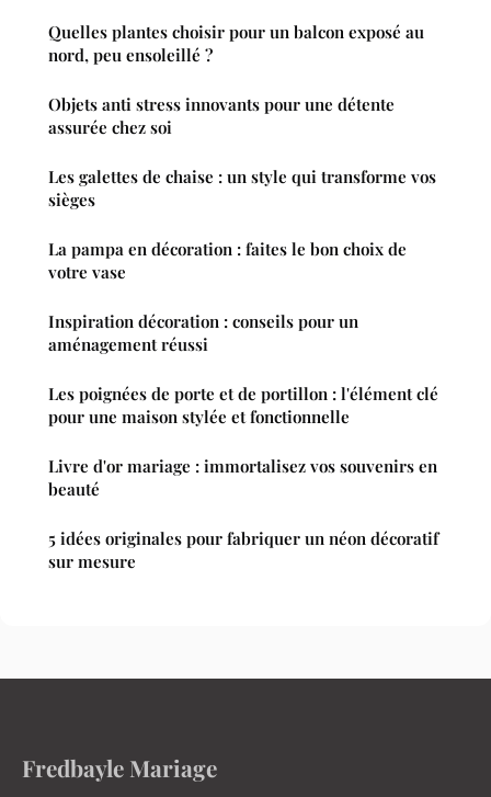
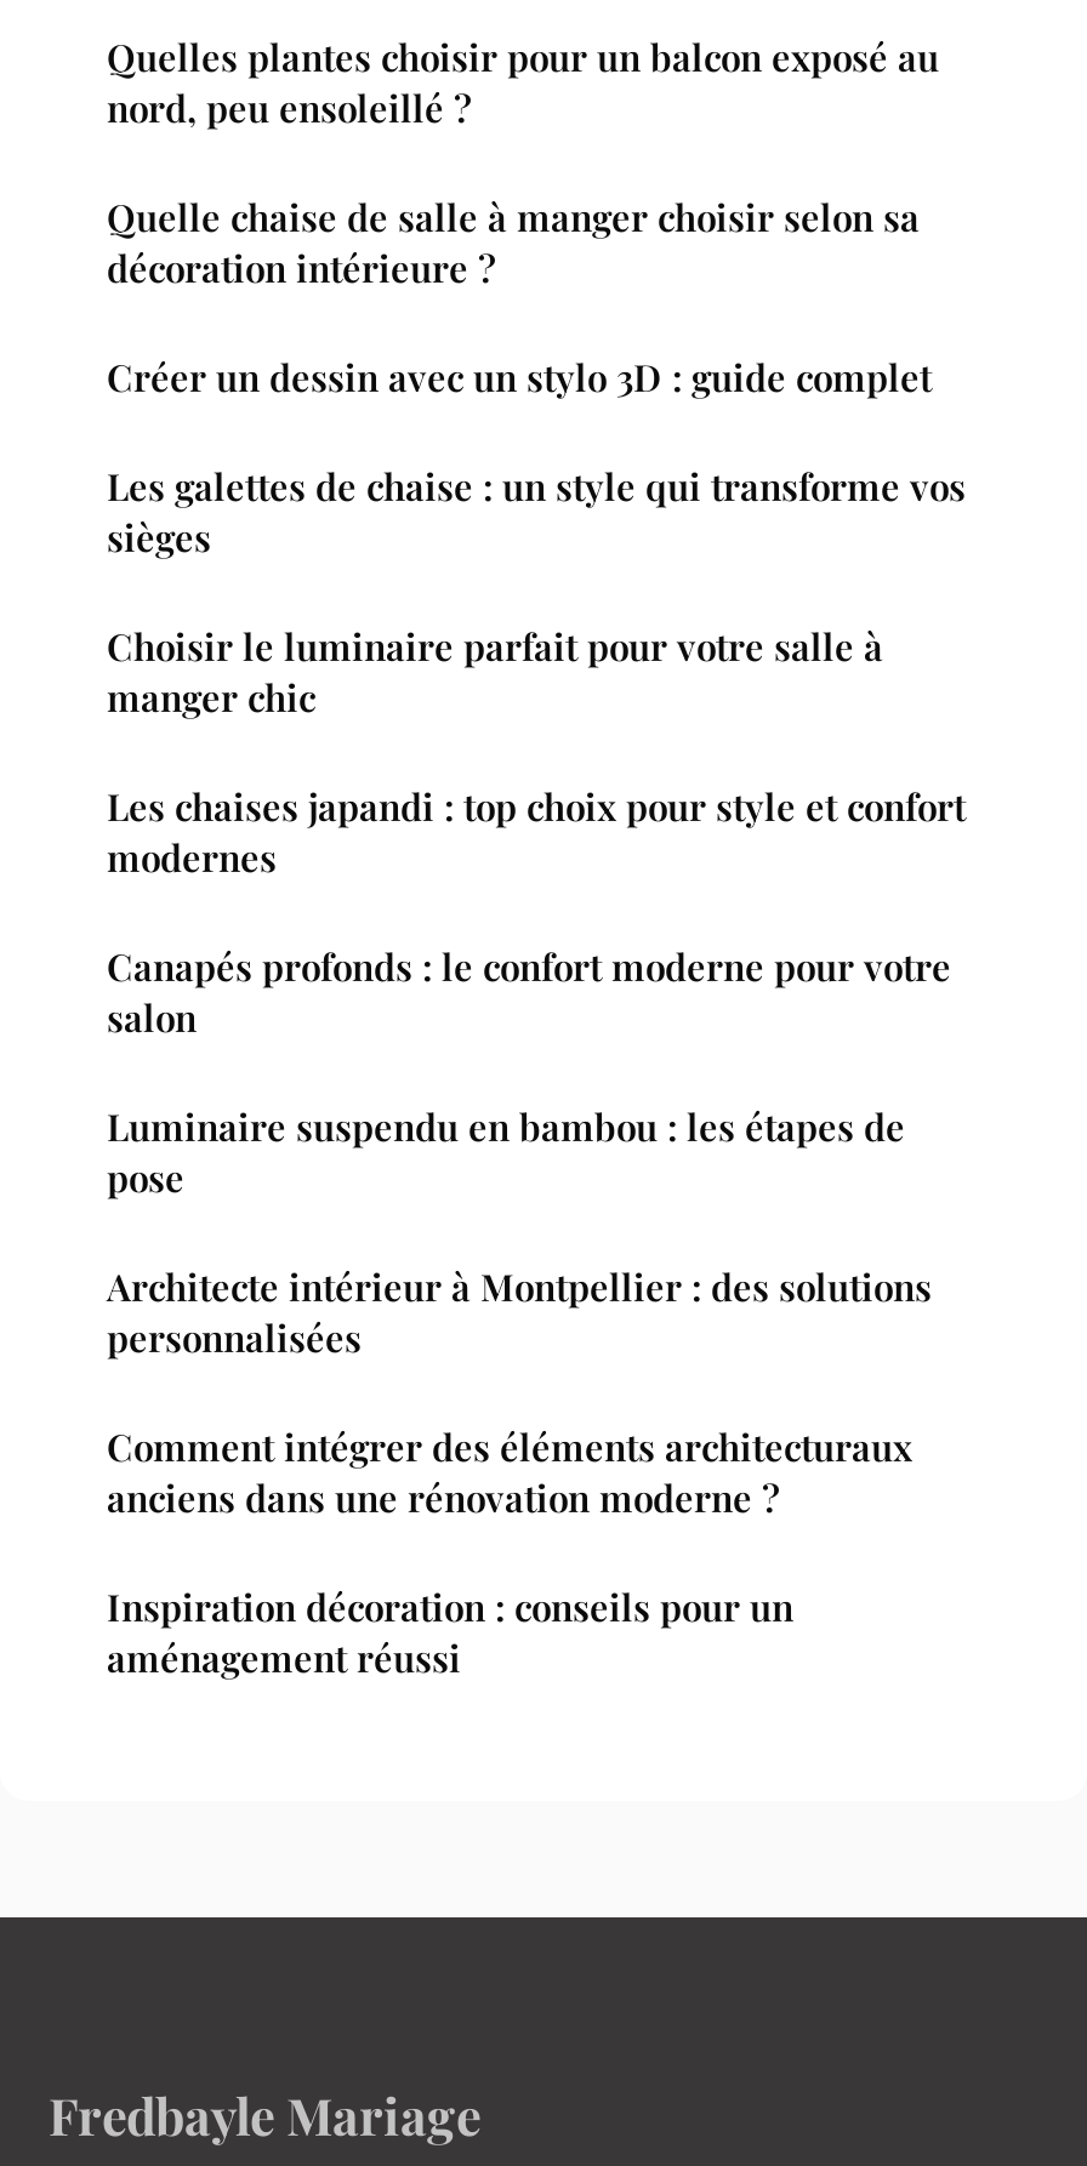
- Objets anti stress innovants pour une détente
- assurée chez soi
+ Quelle chaise de salle à manger choisir selon sa
+ décoration intérieure ?
+ Créer un dessin avec un stylo 3D : guide complet

- La pampa en décoration : faites le bon choix de
- votre vase
+ Choisir le luminaire parfait pour votre salle à
+ manger chic
+ Les chaises japandi : top choix pour style et confort
+ modernes
+ Canapés profonds : le confort moderne pour votre
+ salon
+ Luminaire suspendu en bambou : les étapes de
+ pose
+ Architecte intérieur à Montpellier : des solutions
+ personnalisées
+ Comment intégrer des éléments architecturaux
+ anciens dans une rénovation moderne ?

moved down: Inspiration décoration : conseils pour un | aménagement réussi

- Les poignées de porte et de portillon : l'élément clé
- pour une maison stylée et fonctionnelle
- Livre d'or mariage : immortalisez vos souvenirs en
- beauté
- 5 idées originales pour fabriquer un néon décoratif
- sur mesure
